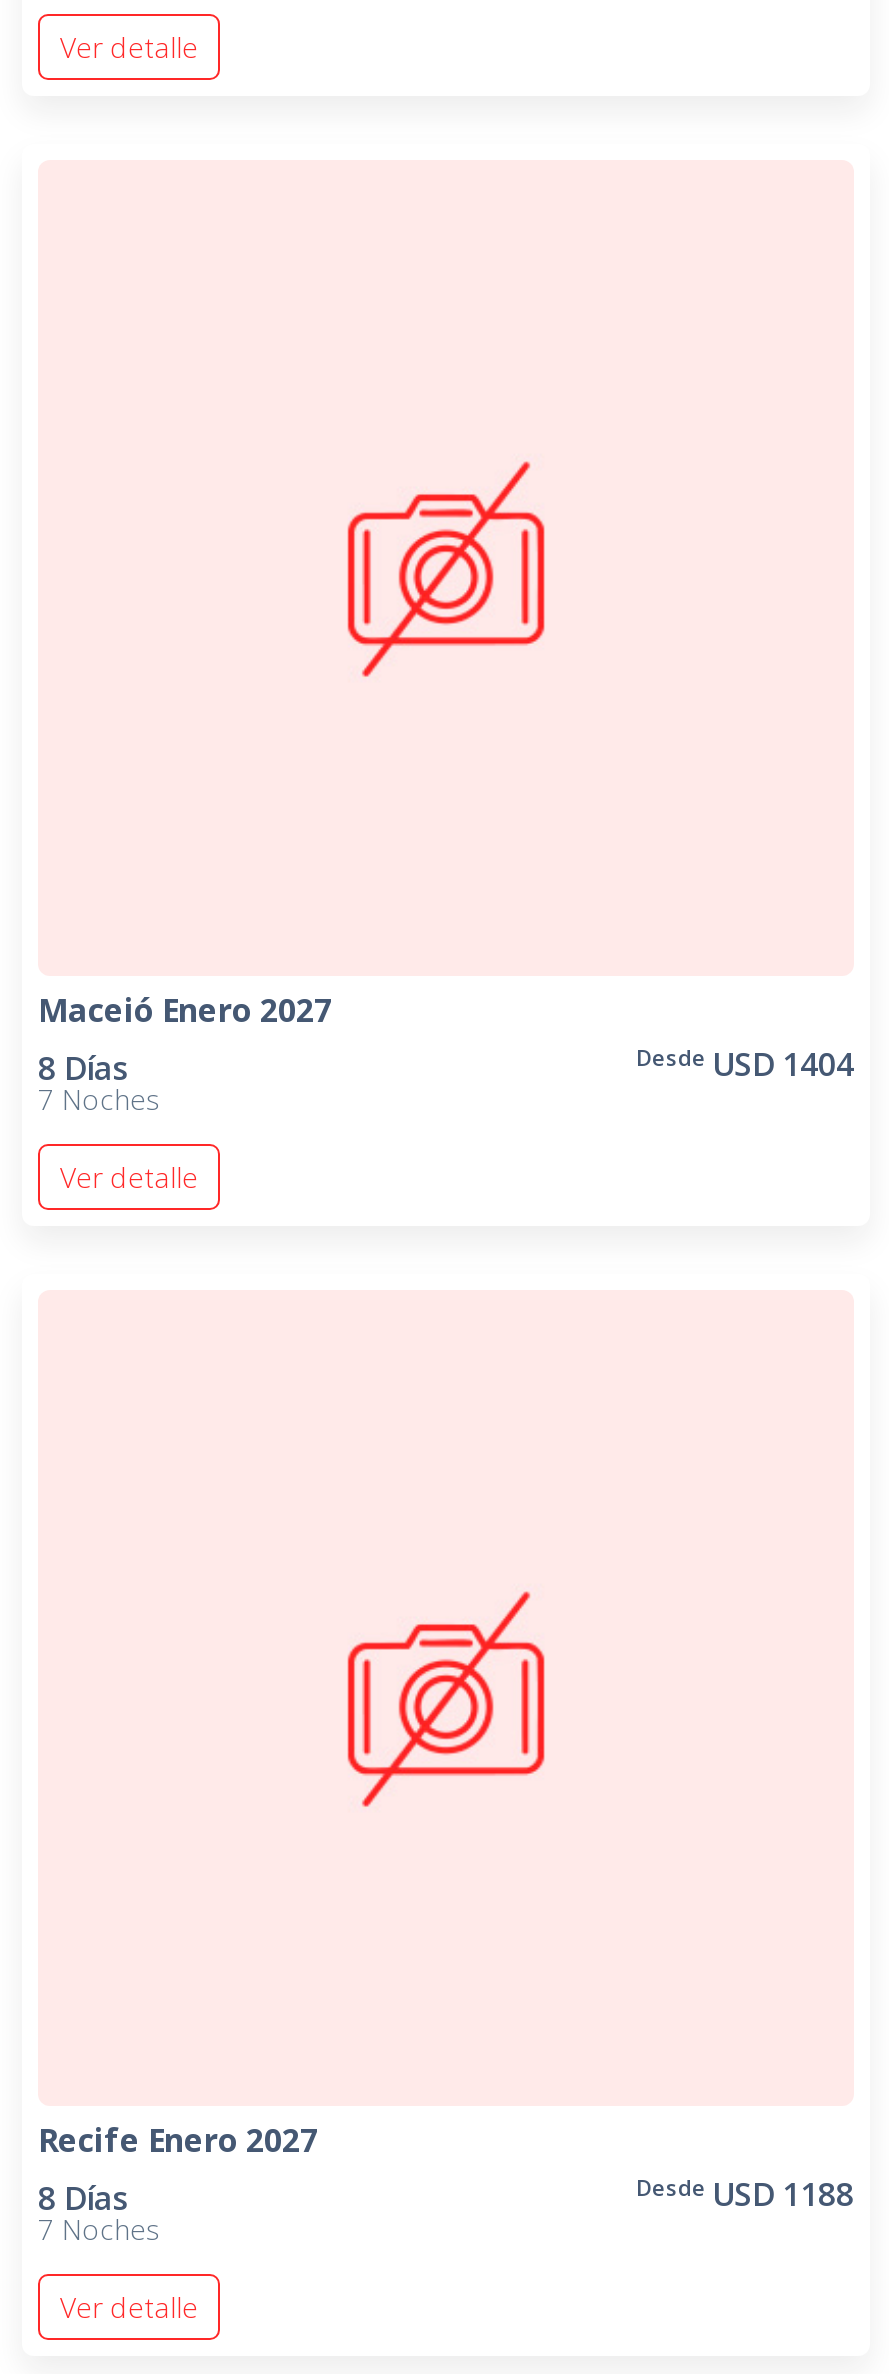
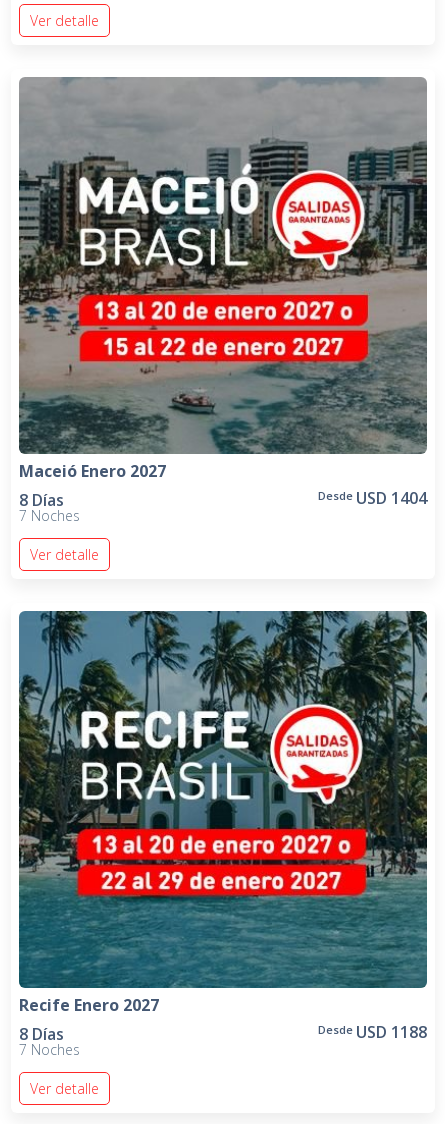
+ [image]

+ [image]
